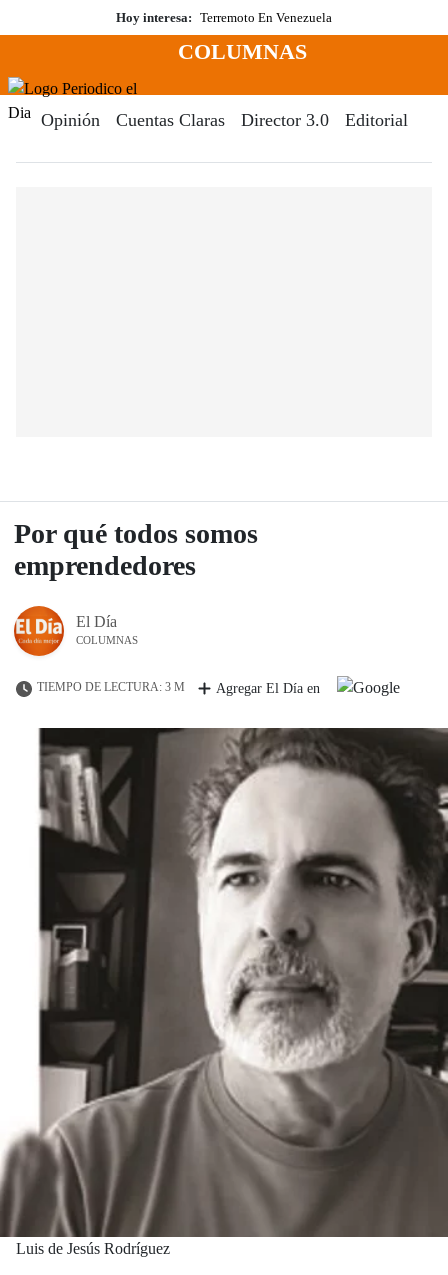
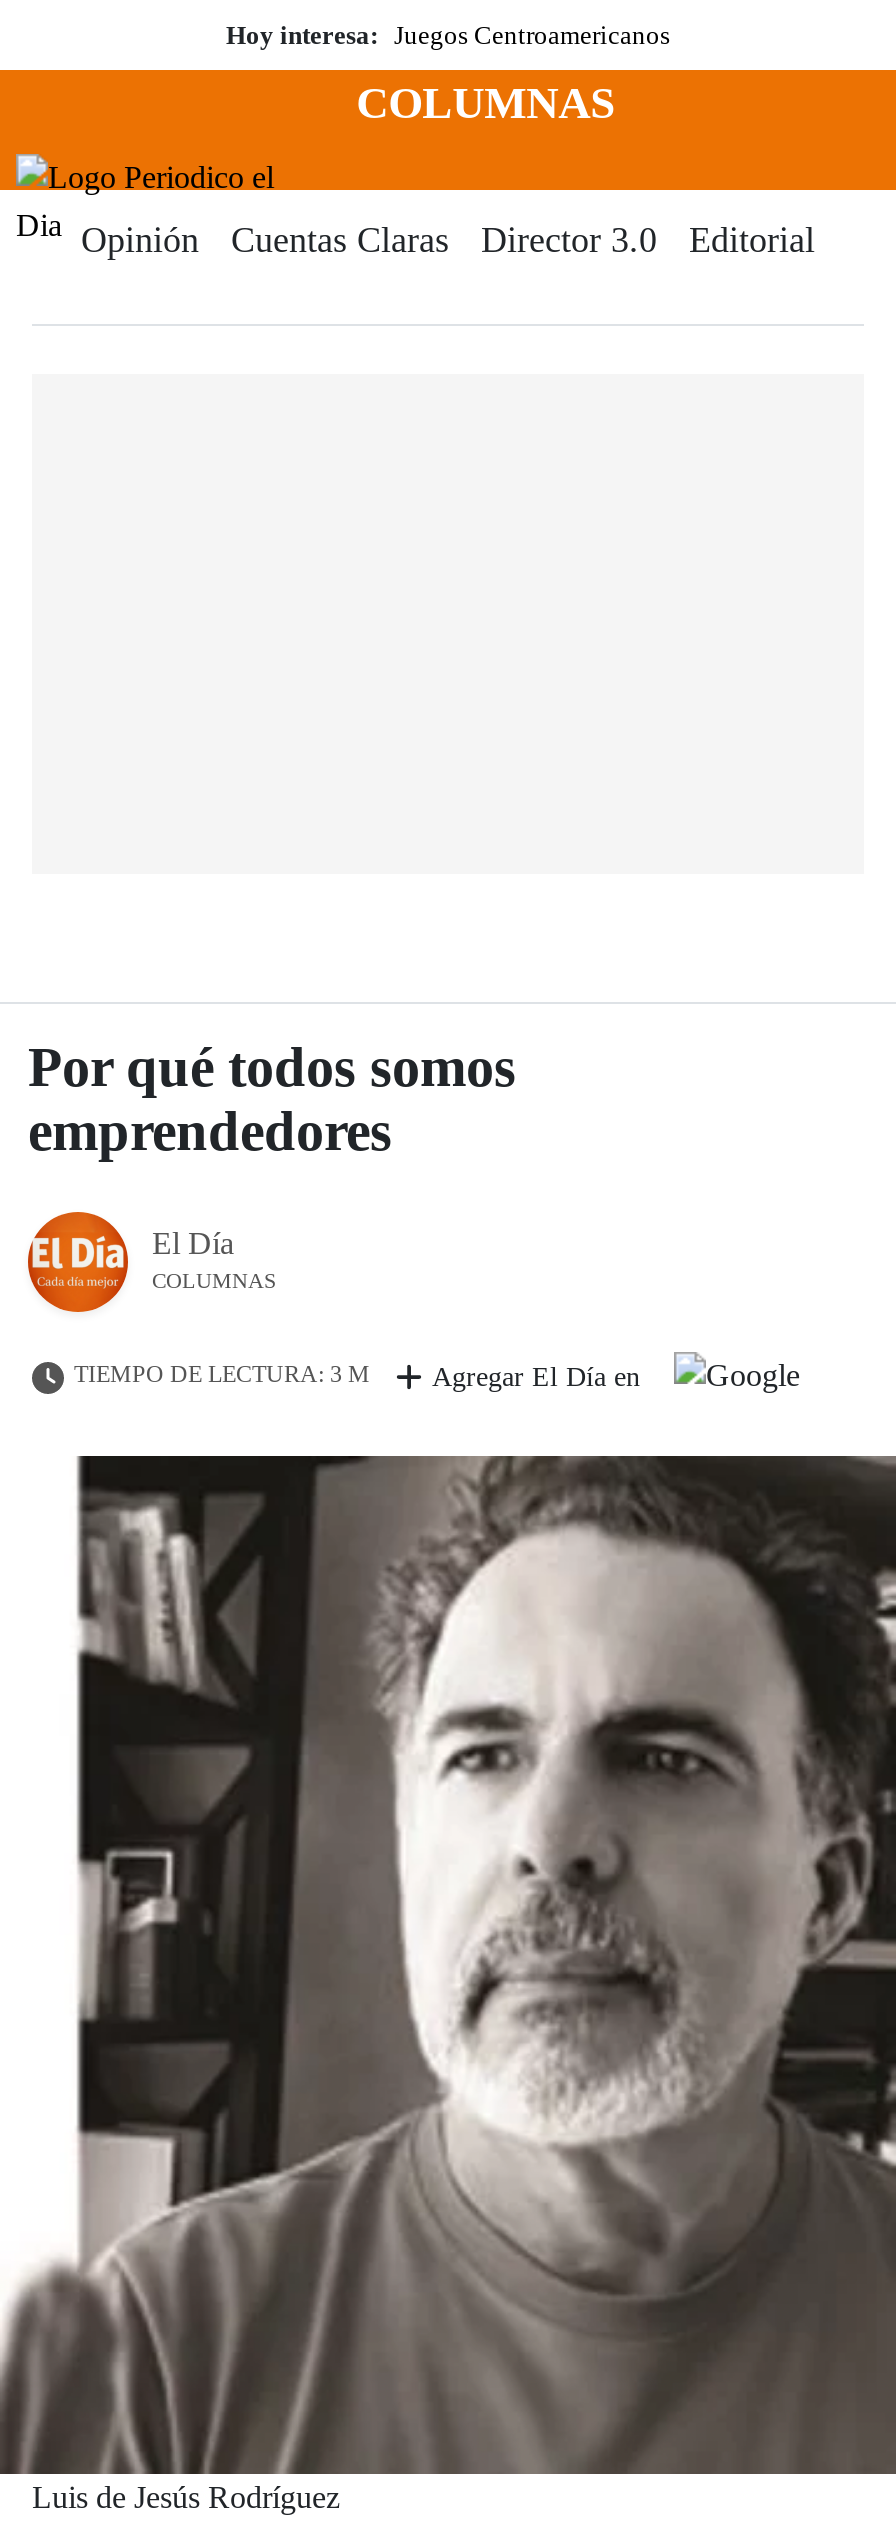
- Hoy interesa: Terremoto En Venezuela
+ Hoy interesa: Juegos Centroamericanos
